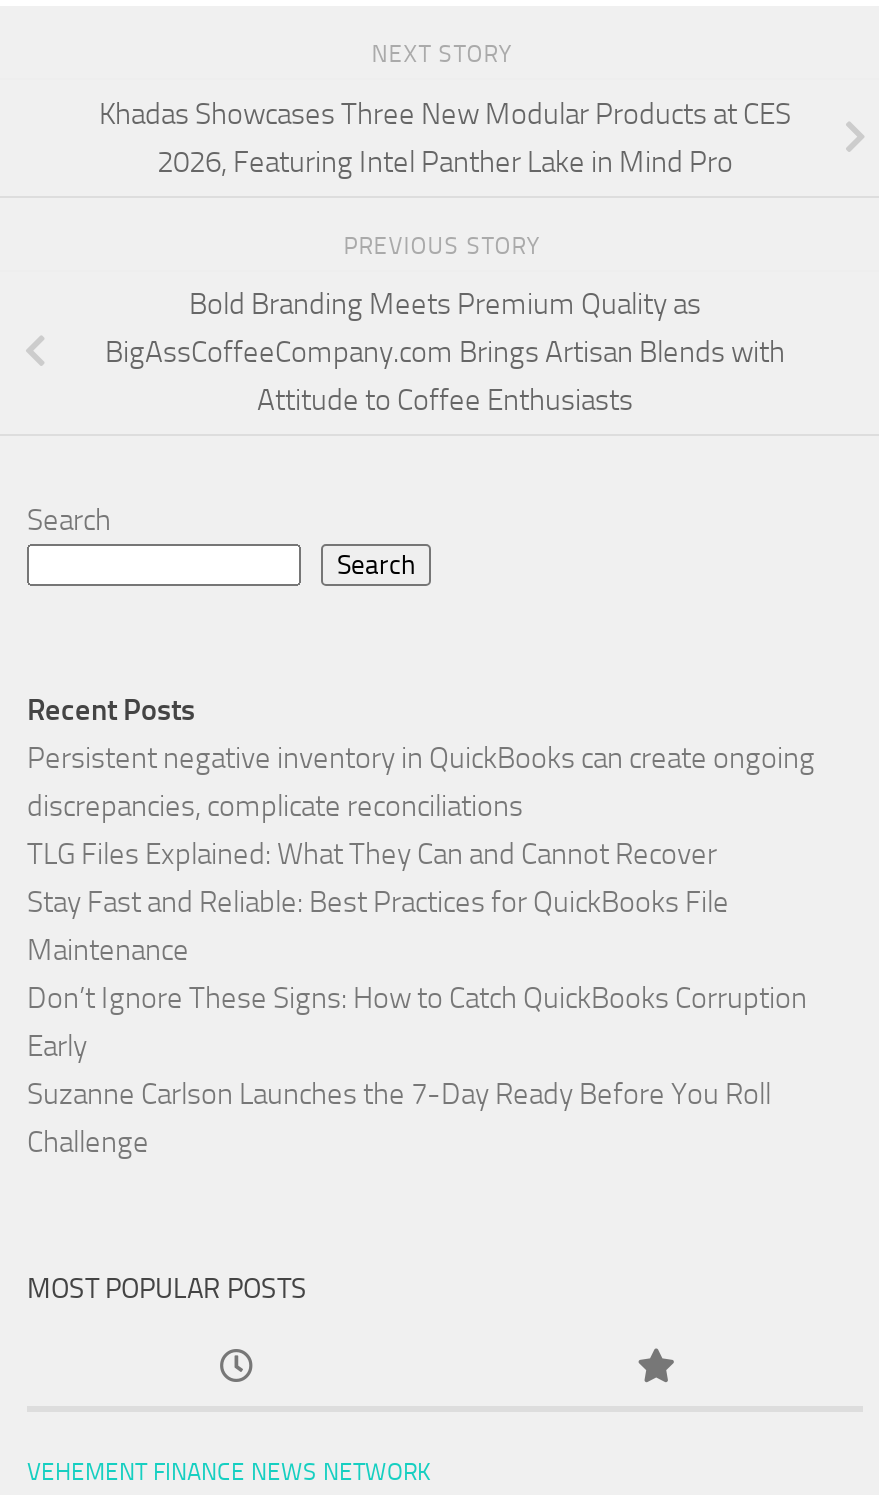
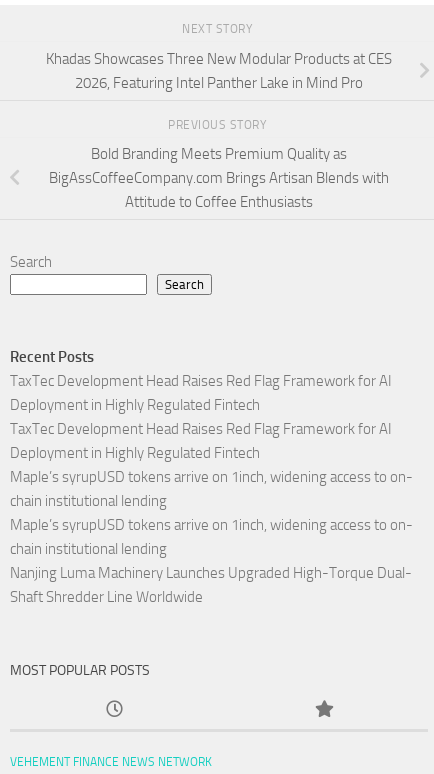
- Persistent negative inventory in QuickBooks can create ongoing
- discrepancies, complicate reconciliations
- TLG Files Explained: What They Can and Cannot Recover
- Stay Fast and Reliable: Best Practices for QuickBooks File
- Maintenance
- Don’t Ignore These Signs: How to Catch QuickBooks Corruption
- Early
- Suzanne Carlson Launches the 7-Day Ready Before You Roll
- Challenge
+ TaxTec Development Head Raises Red Flag Framework for AI
+ Deployment in Highly Regulated Fintech
+ TaxTec Development Head Raises Red Flag Framework for AI
+ Deployment in Highly Regulated Fintech
+ Maple’s syrupUSD tokens arrive on 1inch, widening access to on-
+ chain institutional lending
+ Maple’s syrupUSD tokens arrive on 1inch, widening access to on-
+ chain institutional lending
+ Nanjing Luma Machinery Launches Upgraded High-Torque Dual-
+ Shaft Shredder Line Worldwide
